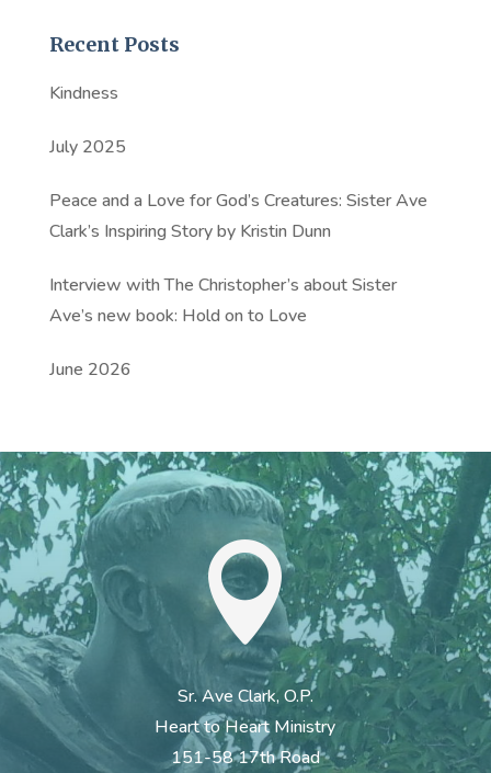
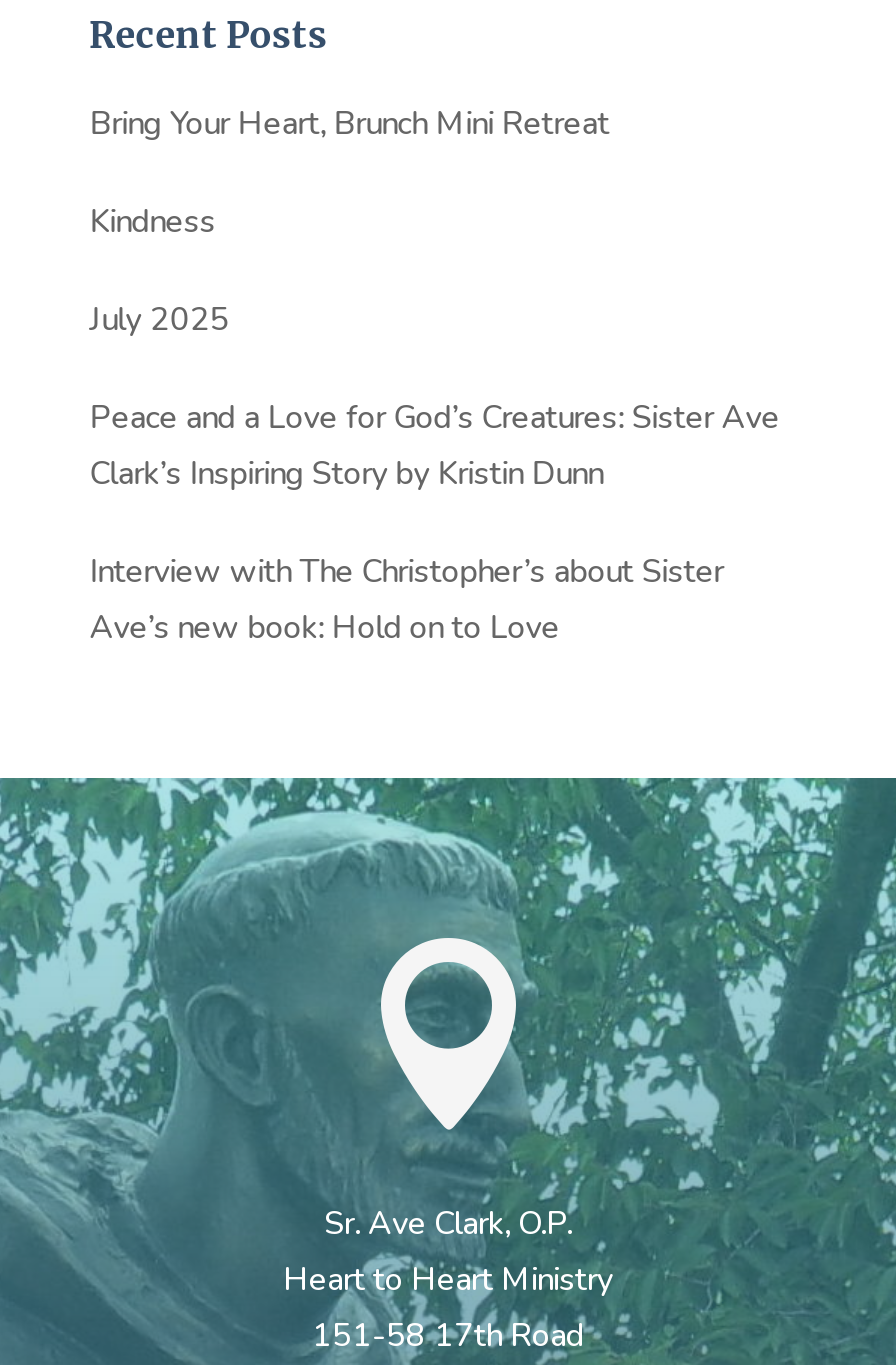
+ Bring Your Heart, Brunch Mini Retreat

moved down: Kindness | July 2025 | Peace and a Love for God’s Creatures: Sister Ave | Clark’s Inspiring Story by Kristin Dunn | Interview with The Christopher’s about Sister | Ave’s new book: Hold on to Love

- June 2026
